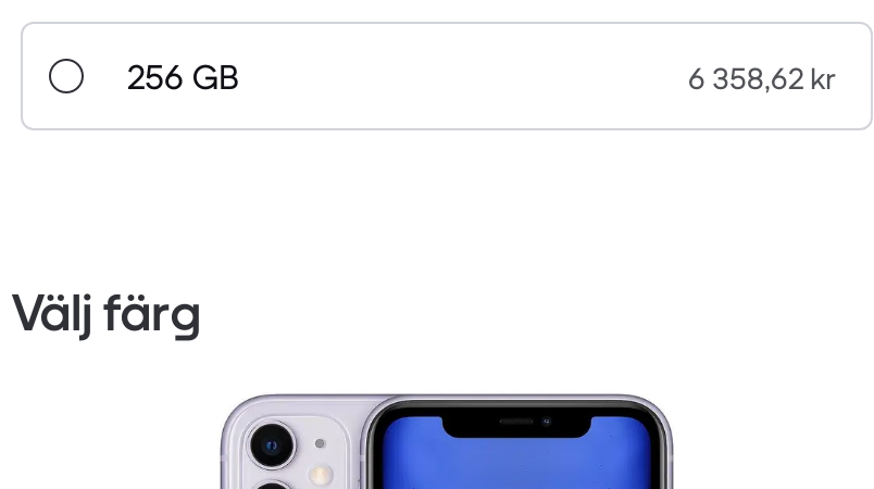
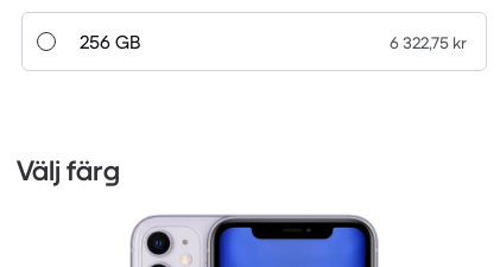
- 6 358,62 kr
+ 6 322,75 kr
